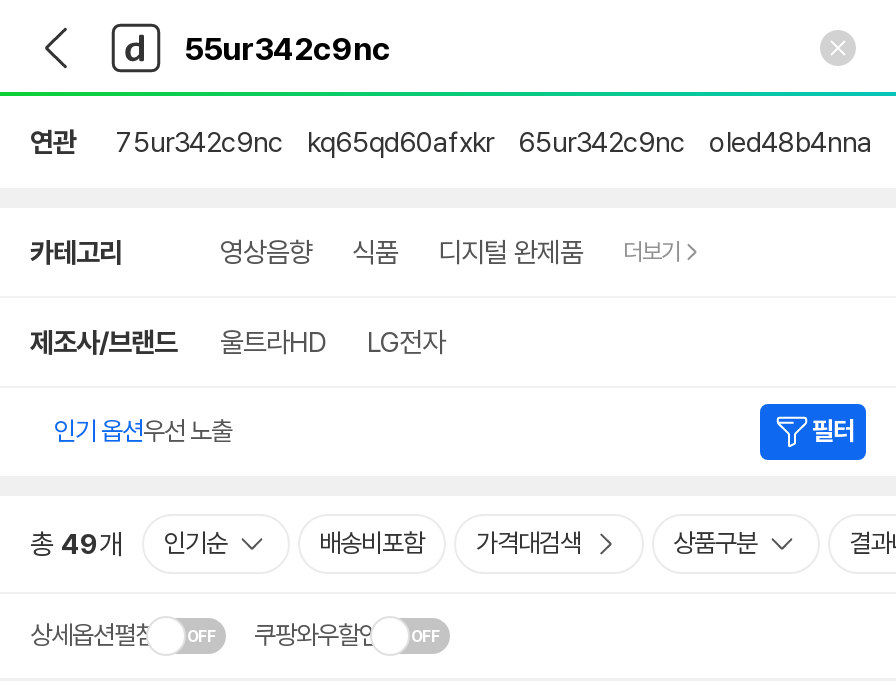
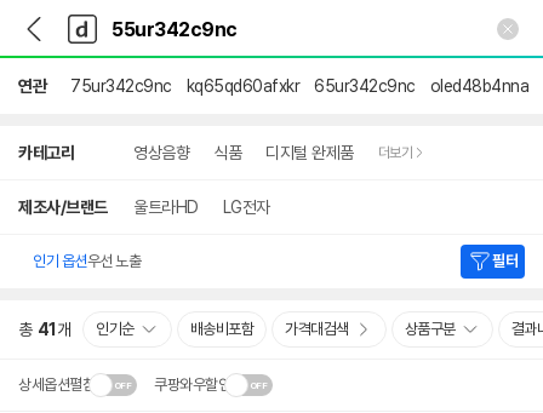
- 총 49개 인기순
+ 총 41개 인기순
